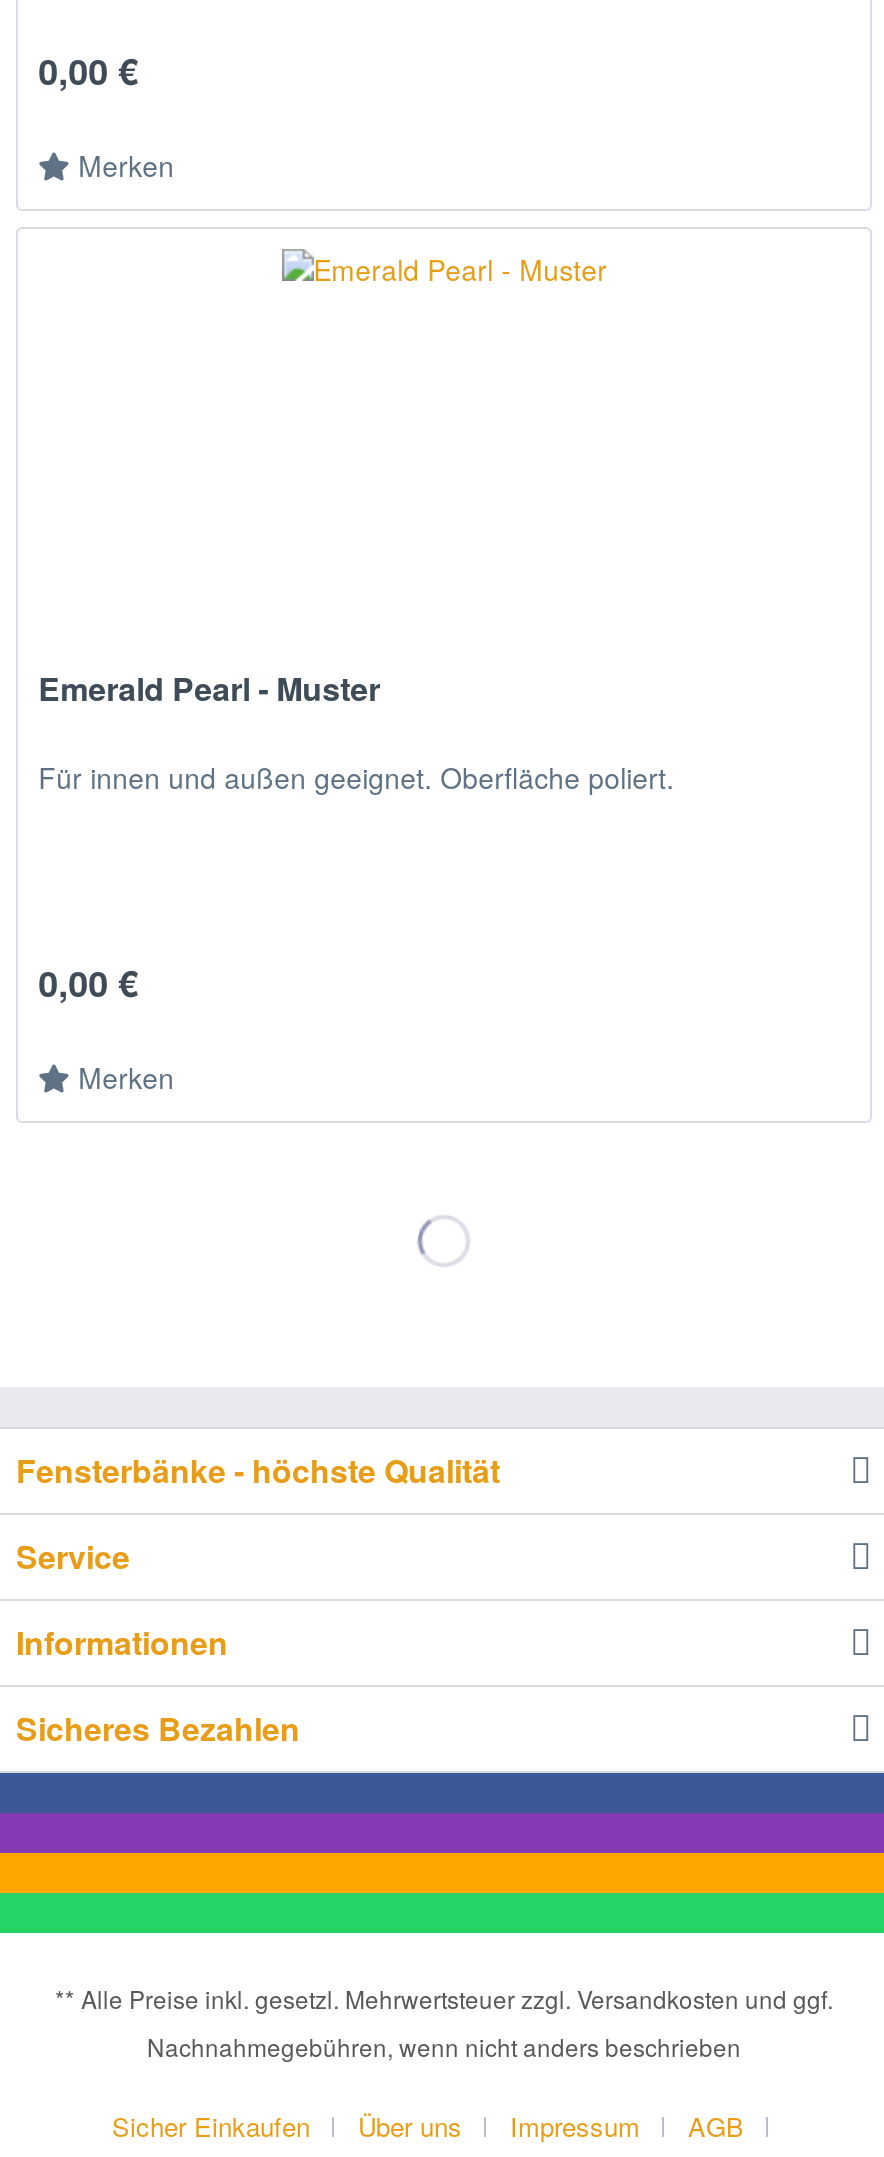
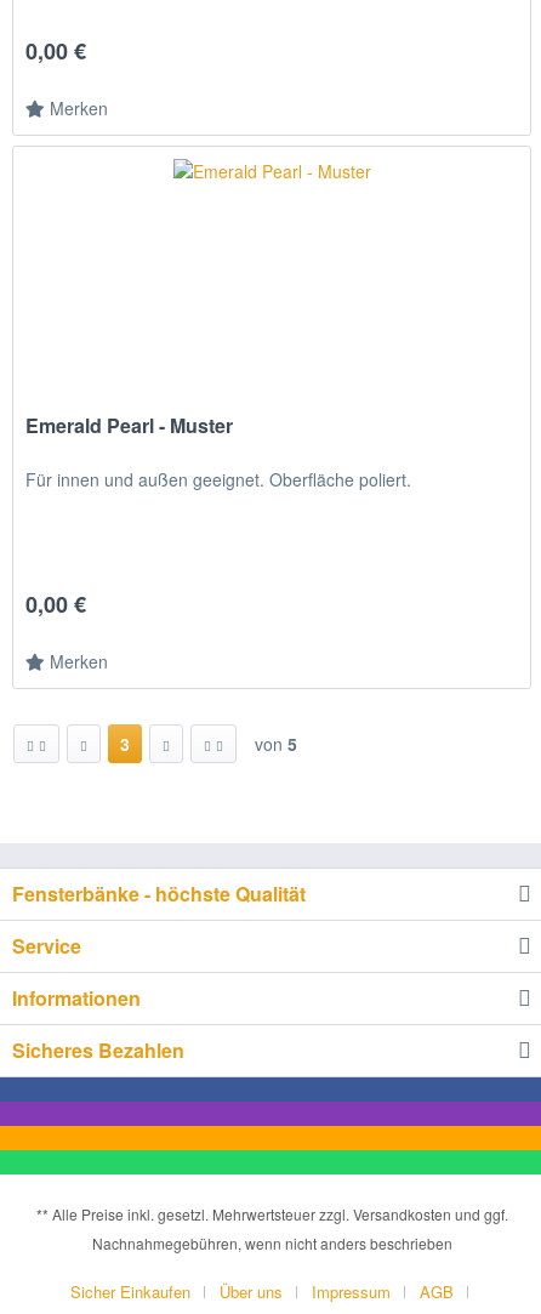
+ 3
+ von 5
